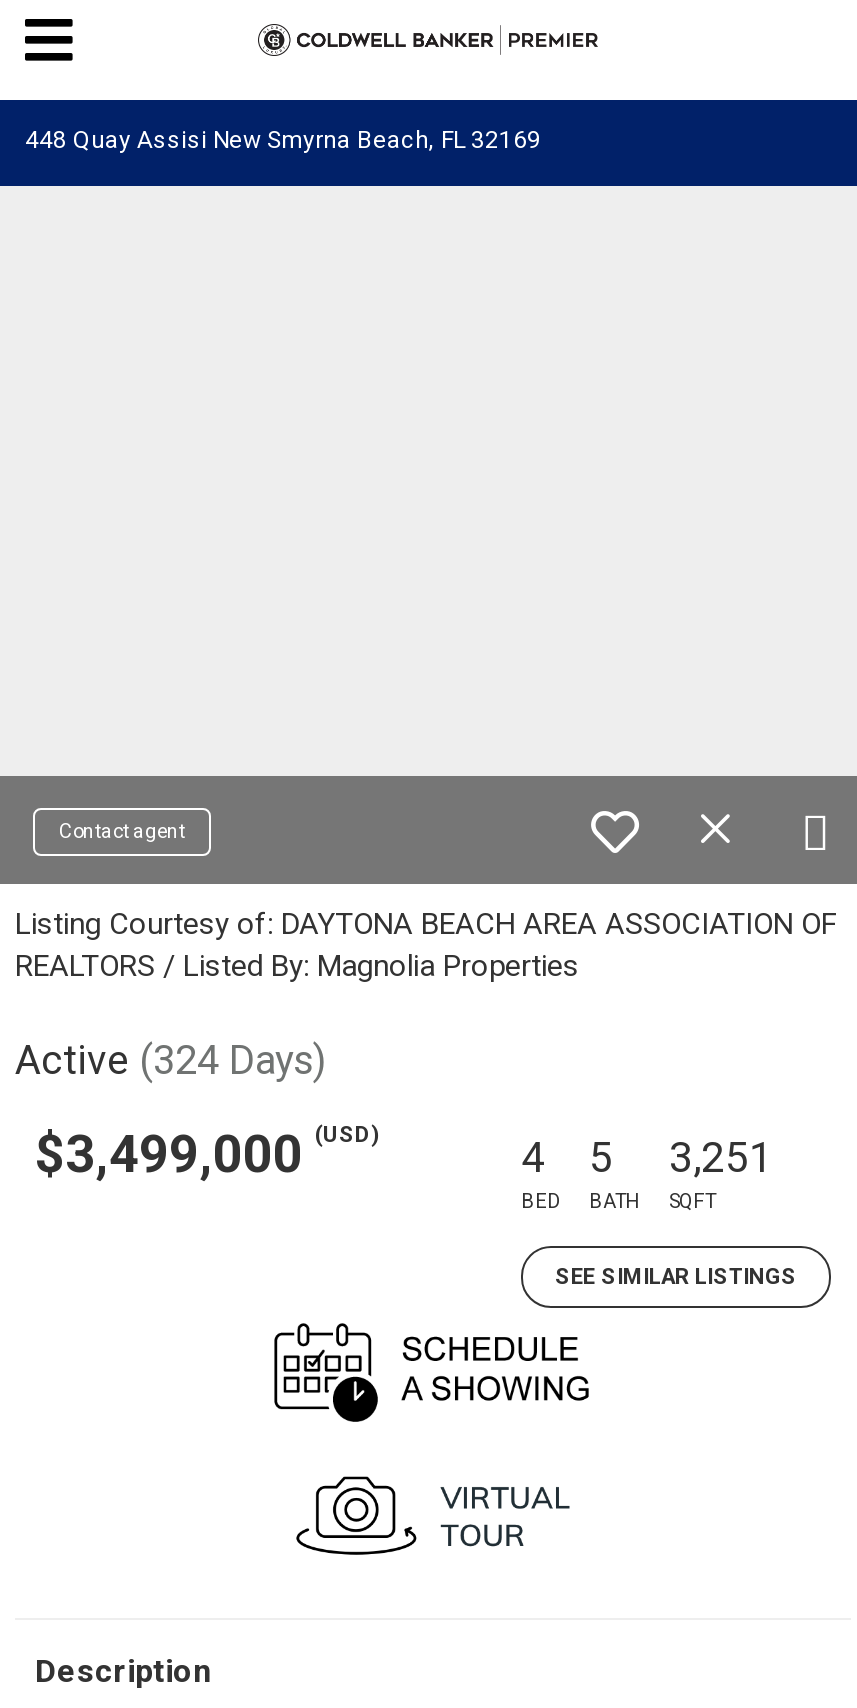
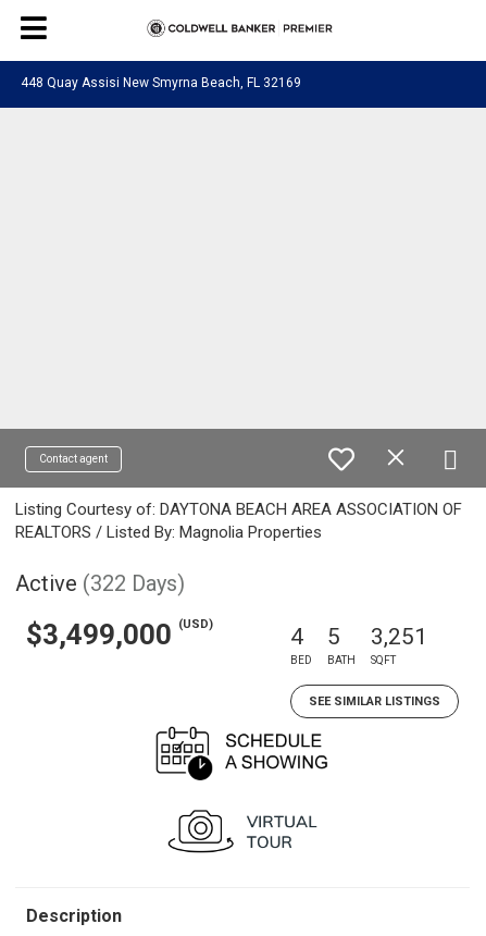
- Active (324 Days)
+ Active (322 Days)
